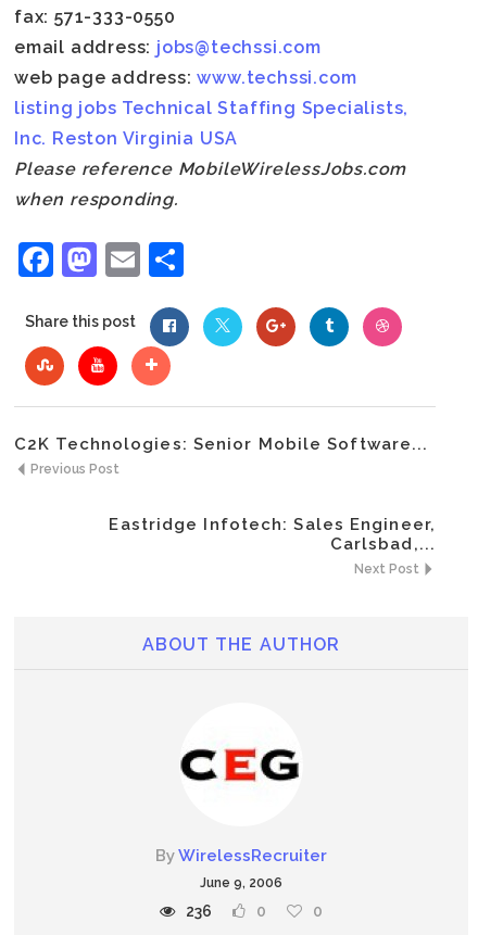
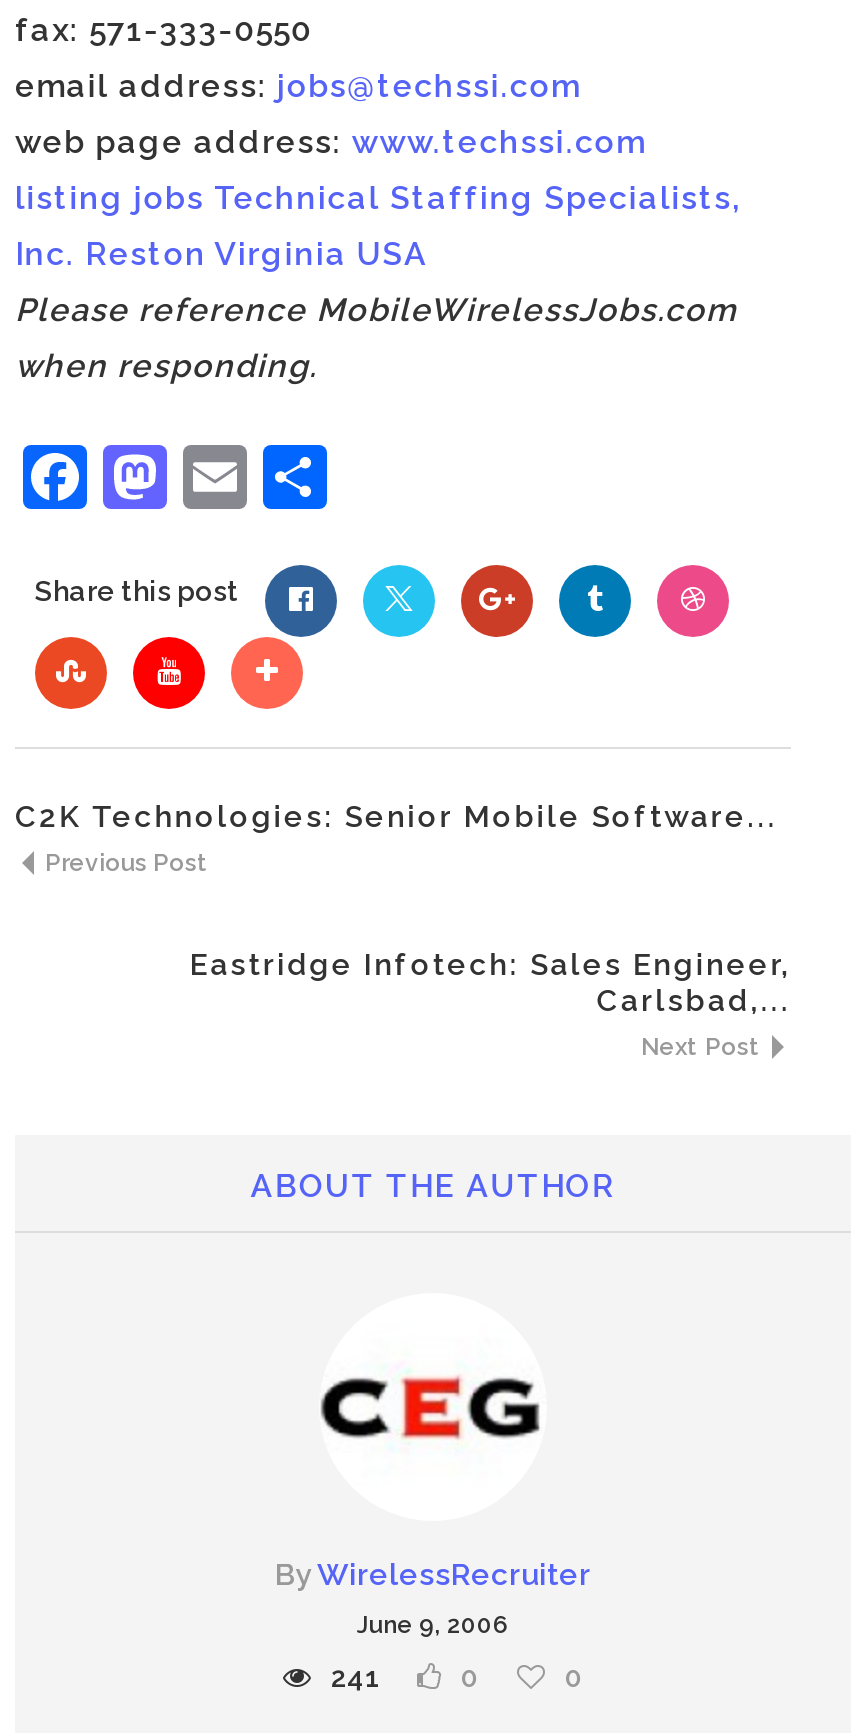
- 236
+ 241
